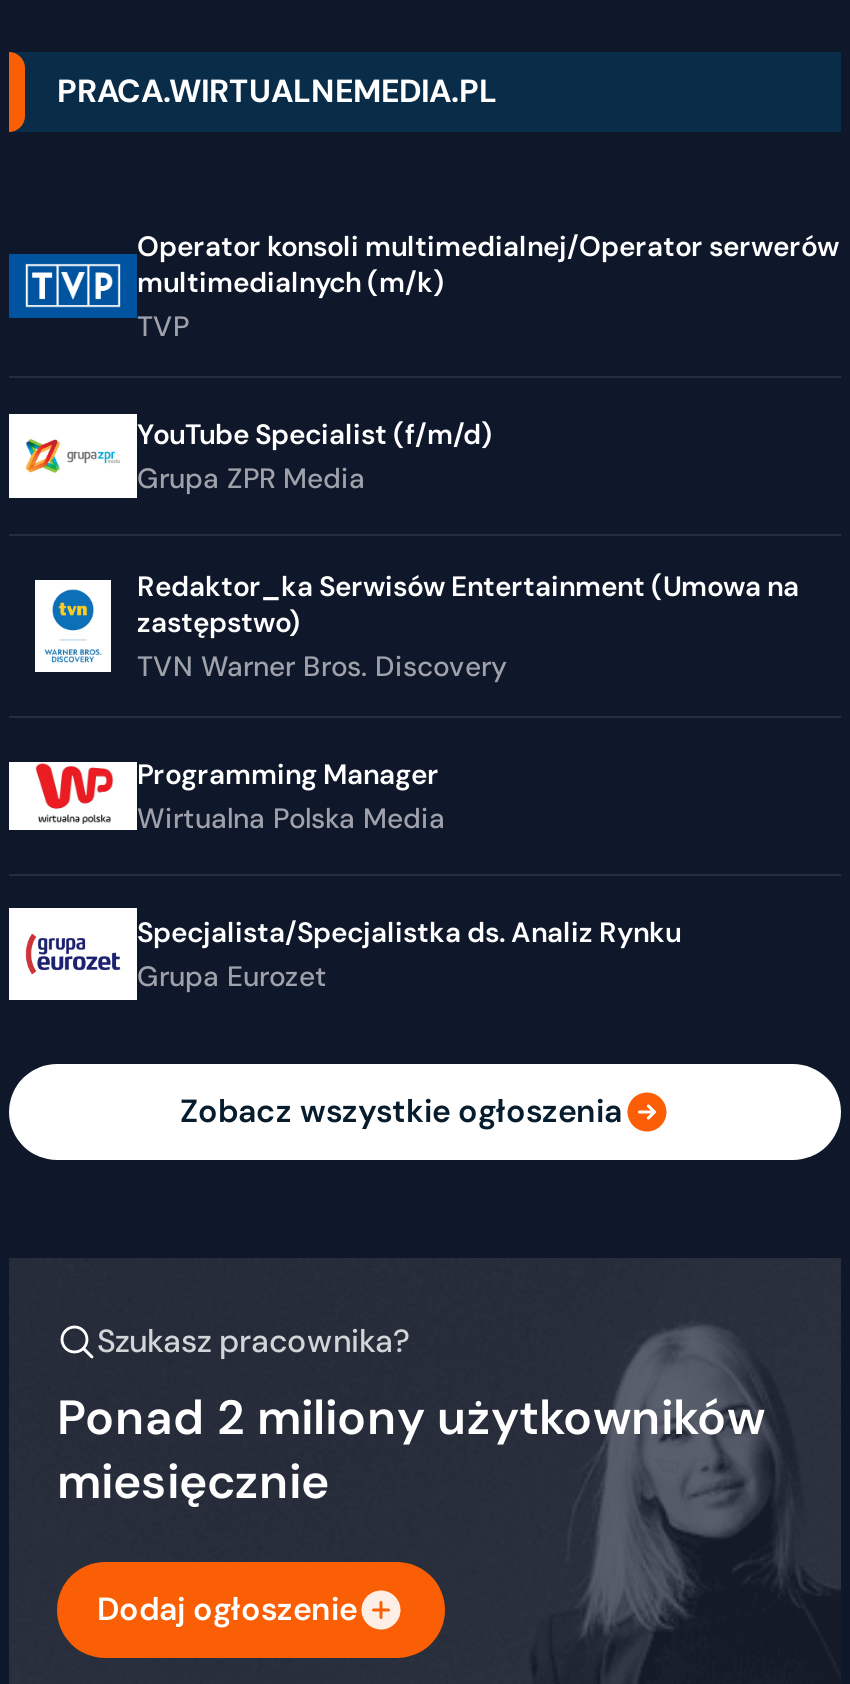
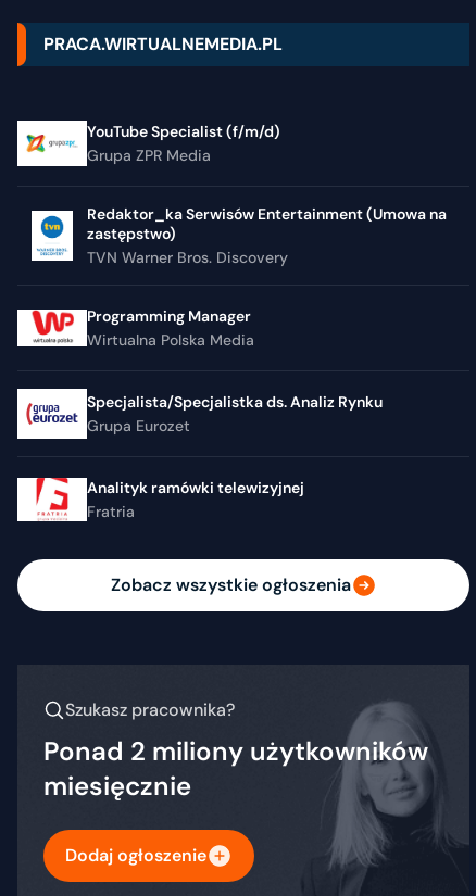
- [image]
- Operator konsoli multimedialnej/Operator serwerów
- multimedialnych (m/k)
- TVP

moved up: YouTube Specialist (f/m/d) | Grupa ZPR Media | Redaktor_ka Serwisów Entertainment (Umowa na | ... | Specjalista/Specjalistka ds. Analiz Rynku | Grupa Eurozet

+ [image]
+ Analityk ramówki telewizyjnej
+ Fratria
